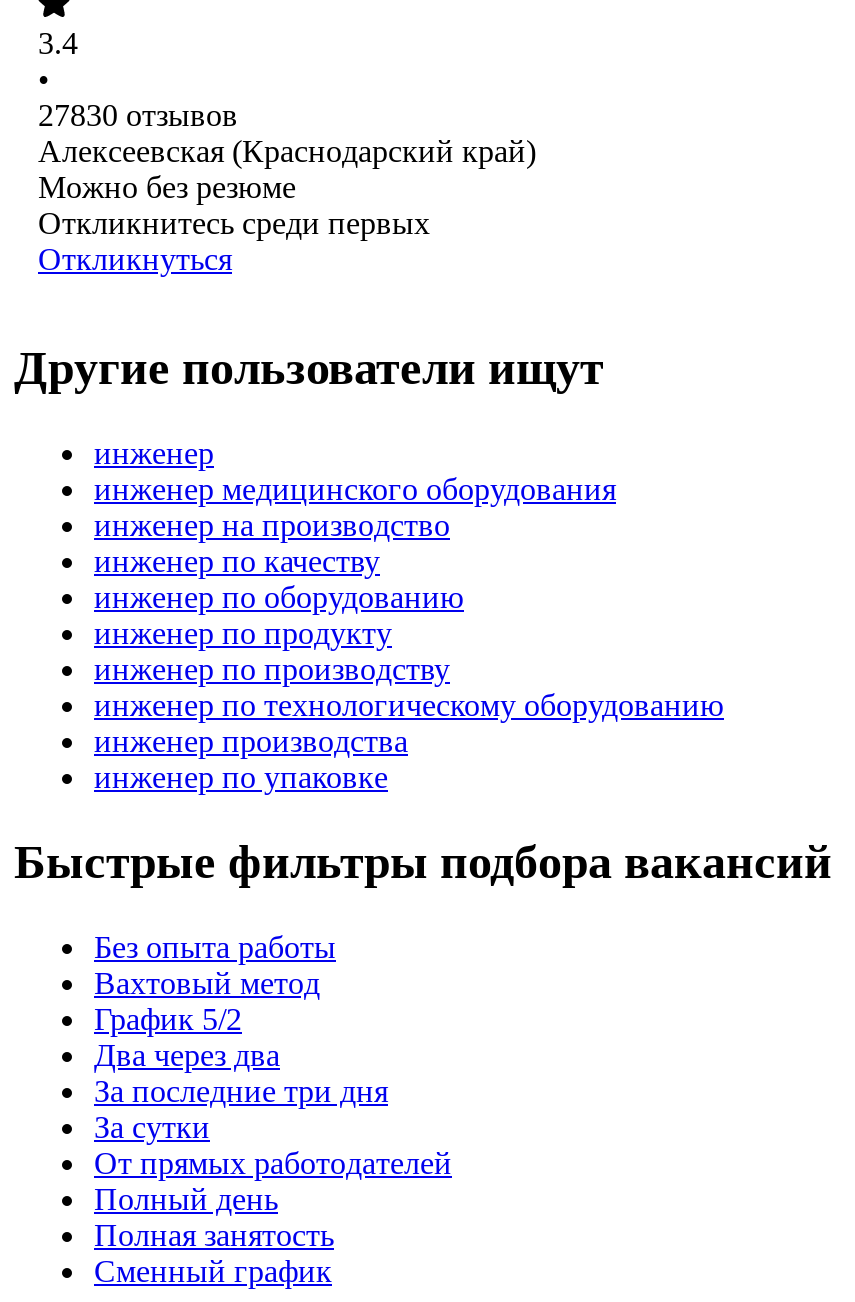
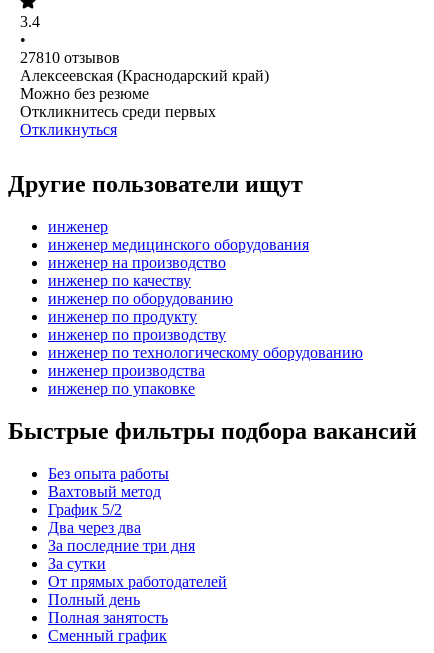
- 27830 отзывов
+ 27810 отзывов
